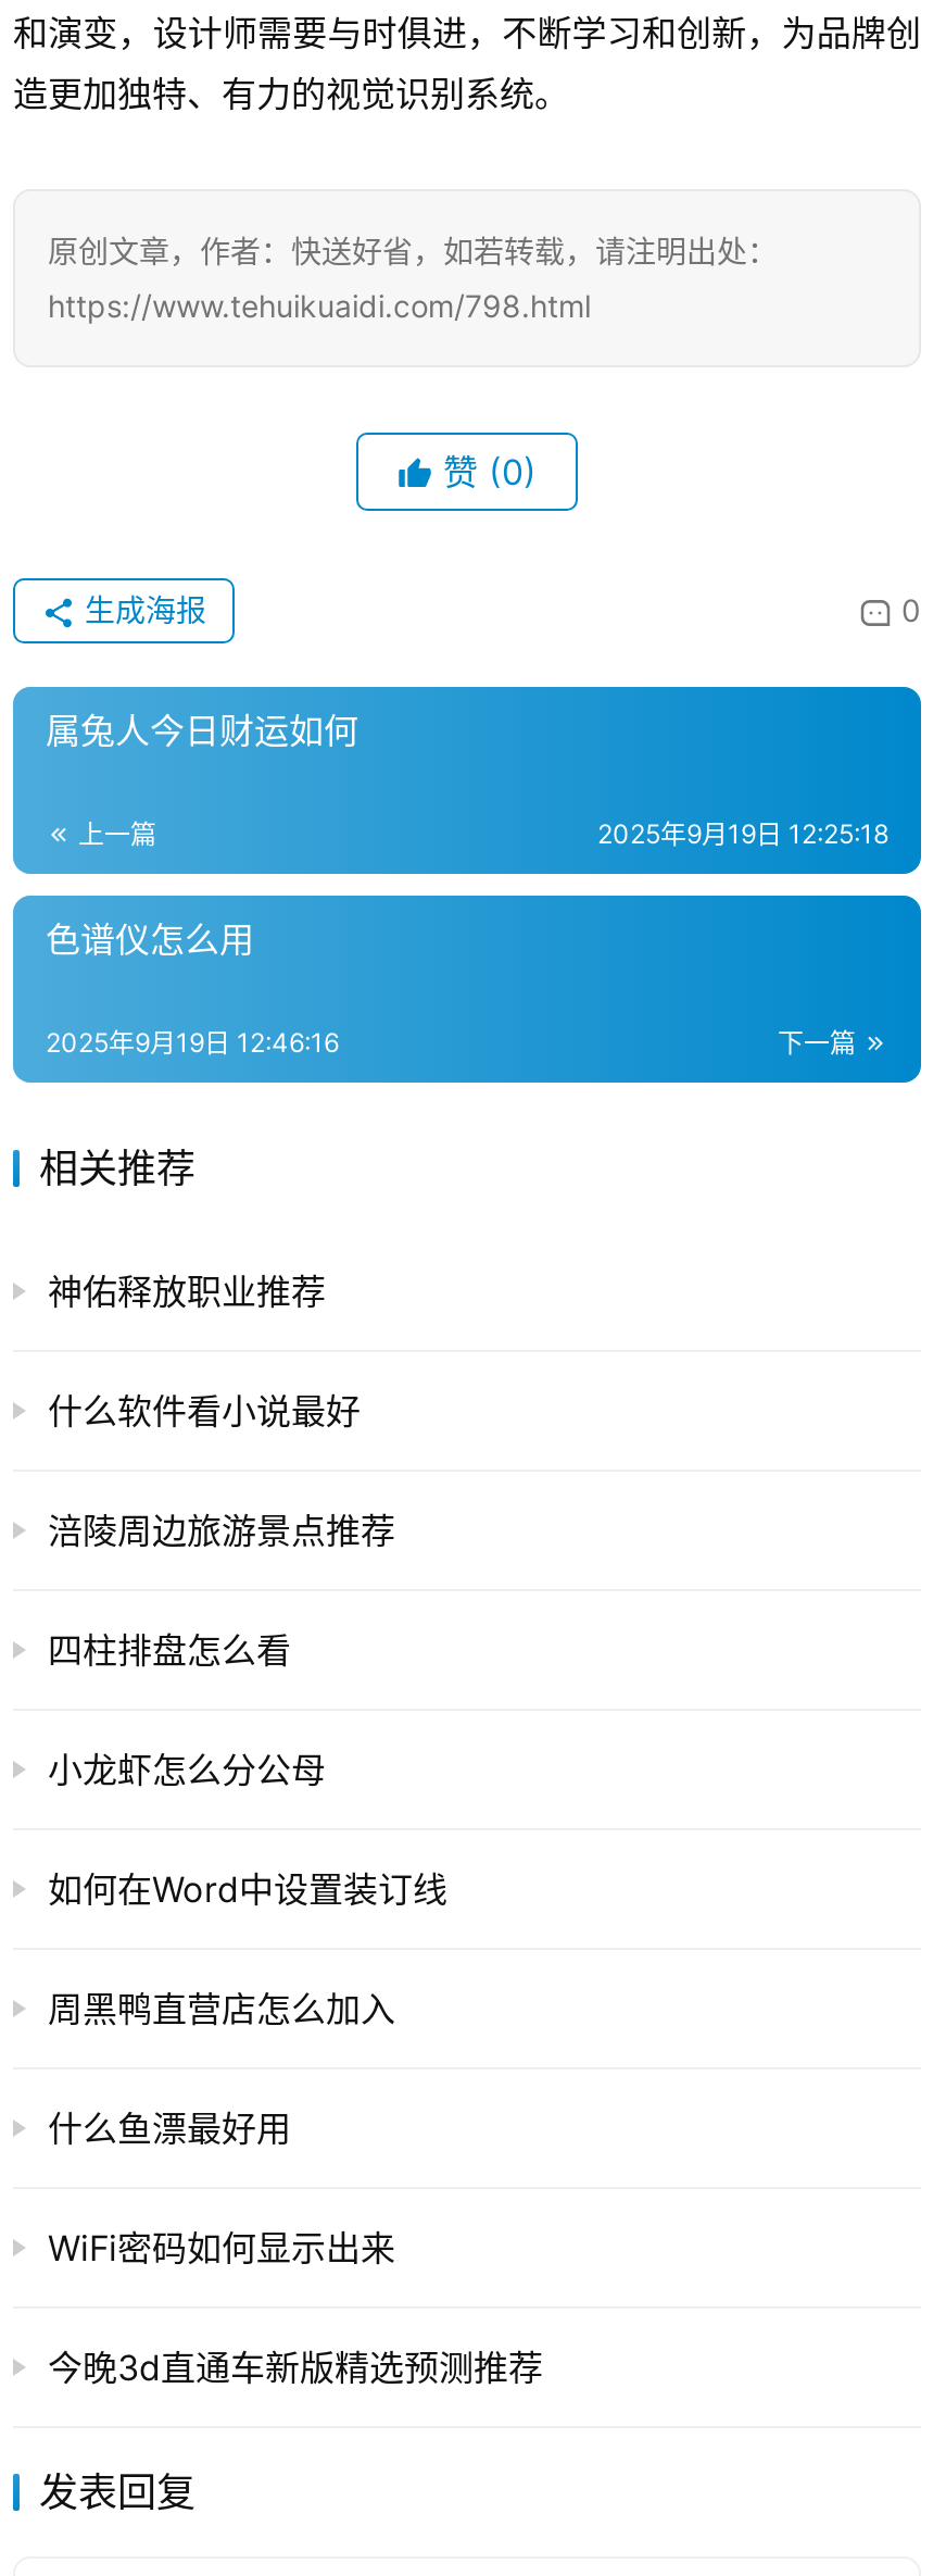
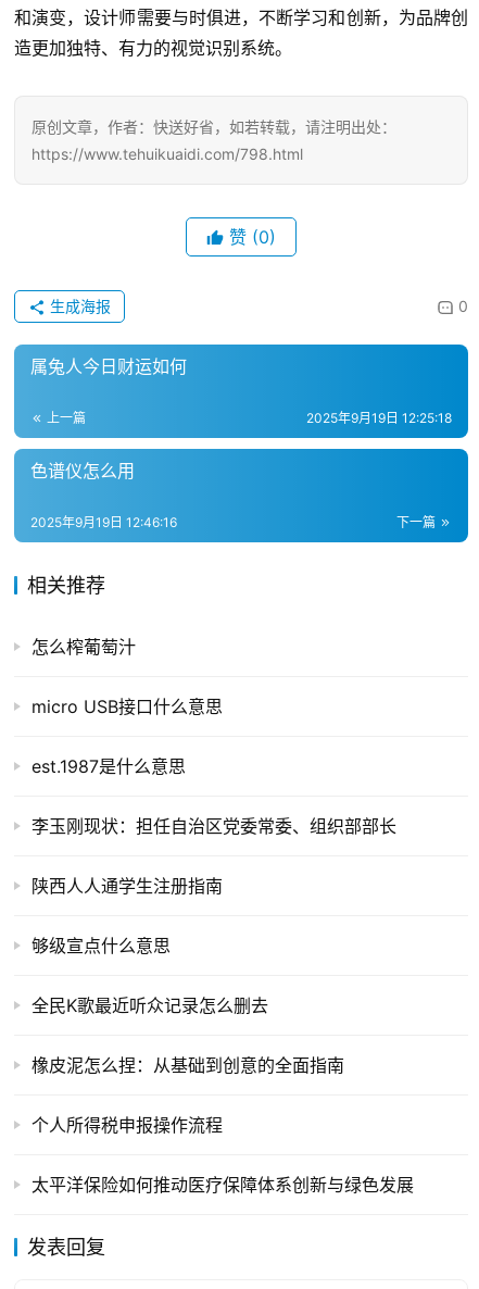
- 神佑释放职业推荐
+ 怎么榨葡萄汁

- 什么软件看小说最好
+ micro USB接口什么意思

- 涪陵周边旅游景点推荐
+ est.1987是什么意思

- 四柱排盘怎么看
+ 李玉刚现状：担任自治区党委常委、组织部部长

- 小龙虾怎么分公母
+ 陕西人人通学生注册指南

- 如何在Word中设置装订线
+ 够级宣点什么意思

- 周黑鸭直营店怎么加入
+ 全民K歌最近听众记录怎么删去

- 什么鱼漂最好用
+ 橡皮泥怎么捏：从基础到创意的全面指南

- WiFi密码如何显示出来
+ 个人所得税申报操作流程

- 今晚3d直通车新版精选预测推荐
+ 太平洋保险如何推动医疗保障体系创新与绿色发展
